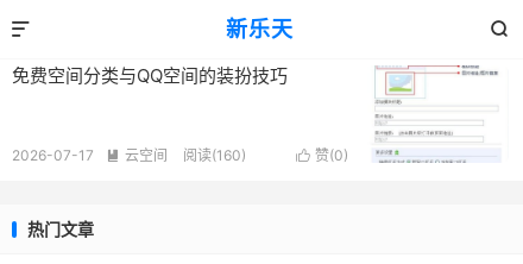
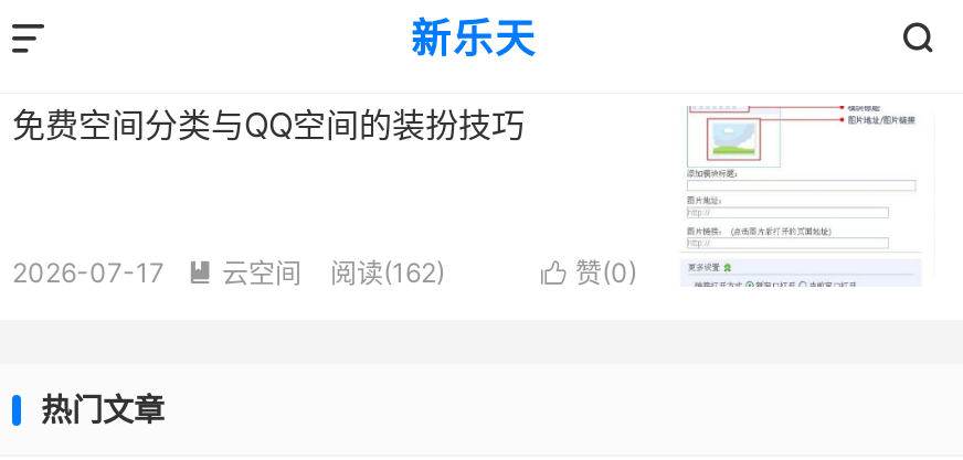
- 阅读(160)
+ 阅读(162)
